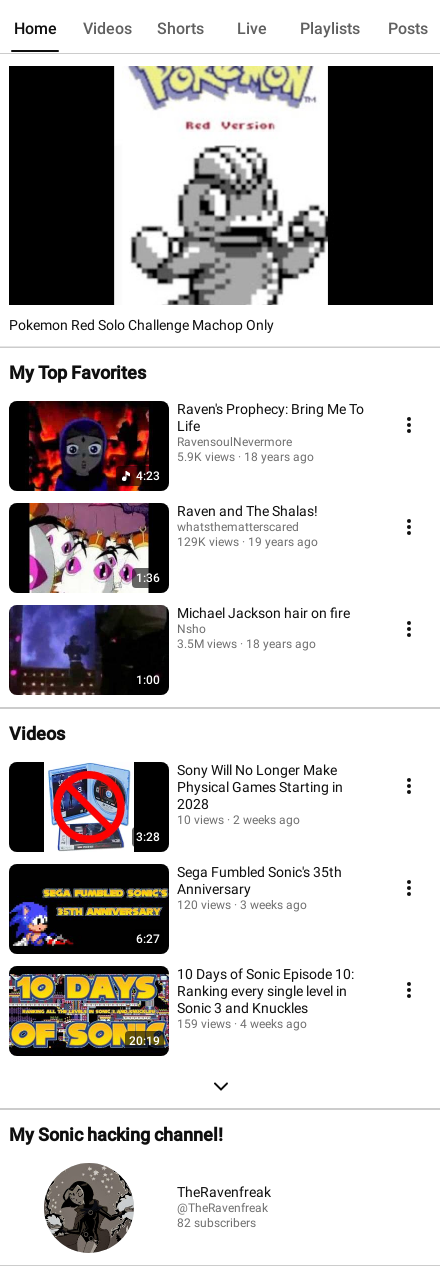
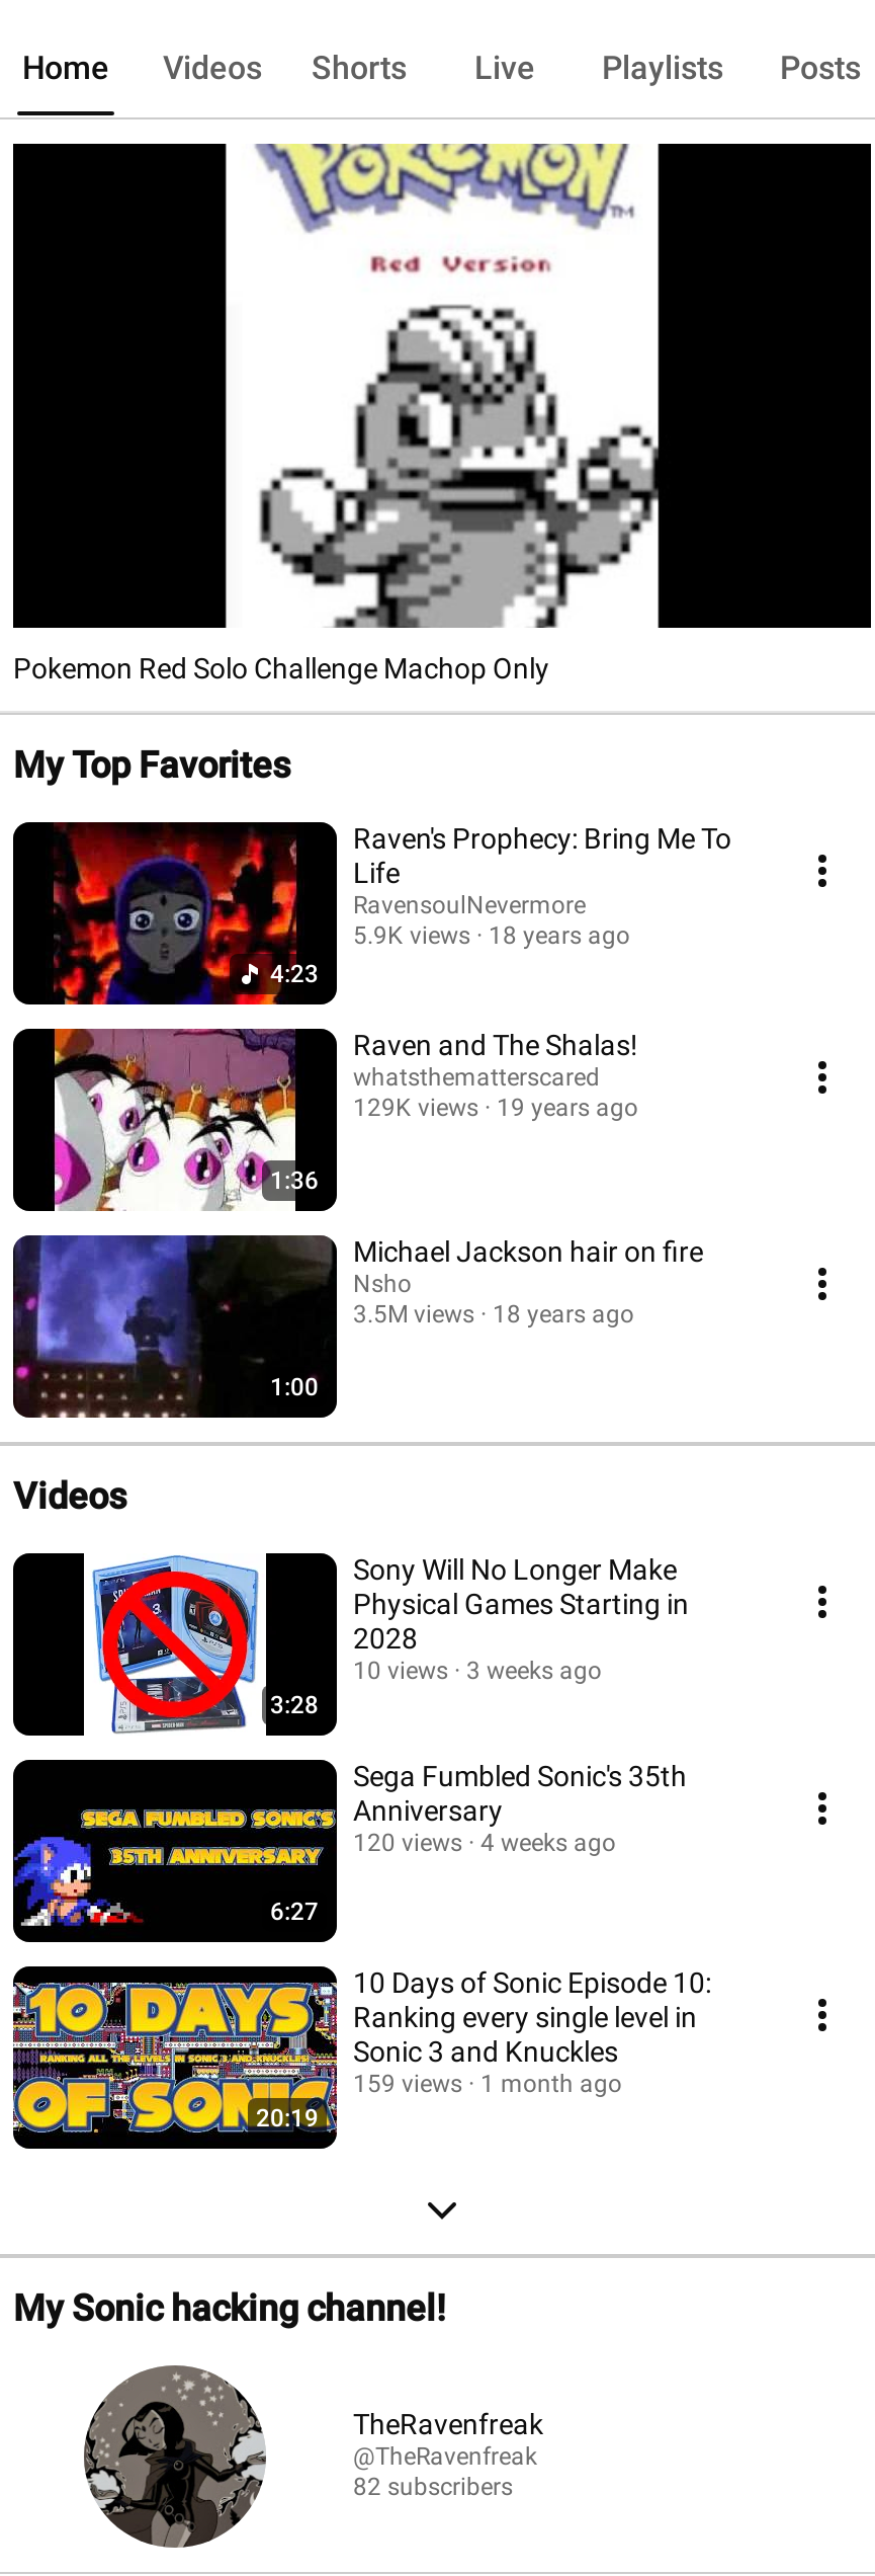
- 10 views 2 weeks ago
+ 10 views 3 weeks ago

- 120 views 3 weeks ago
+ 120 views 4 weeks ago

- 159 views 4 weeks ago
+ 159 views 1 month ago
